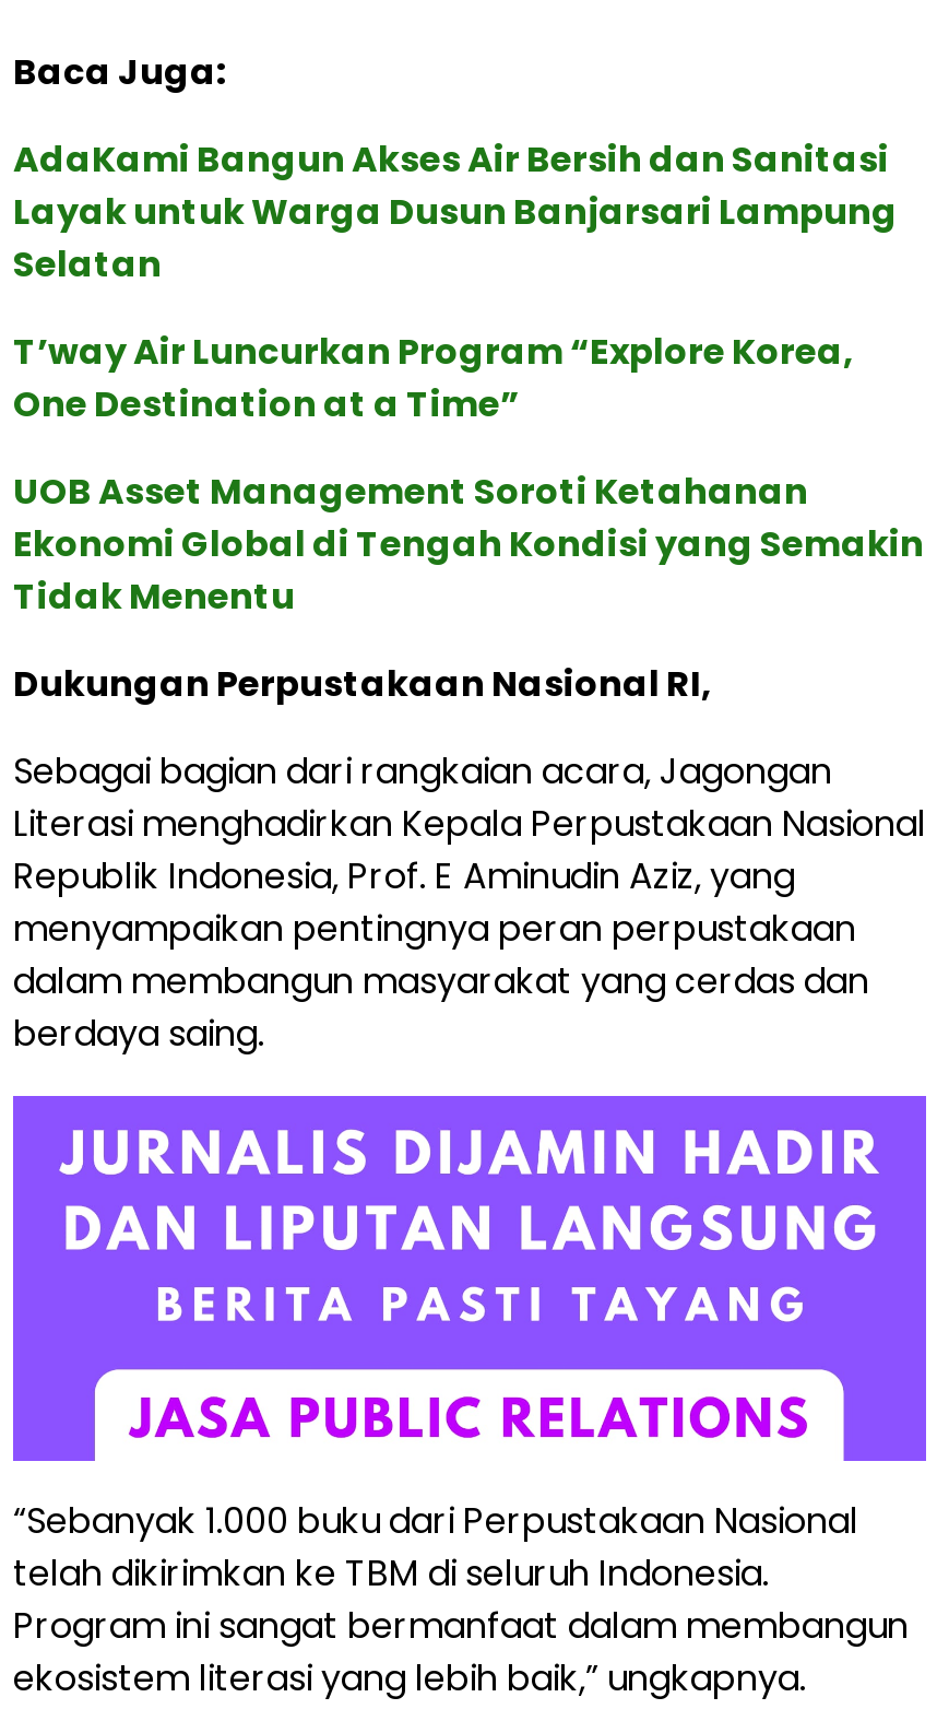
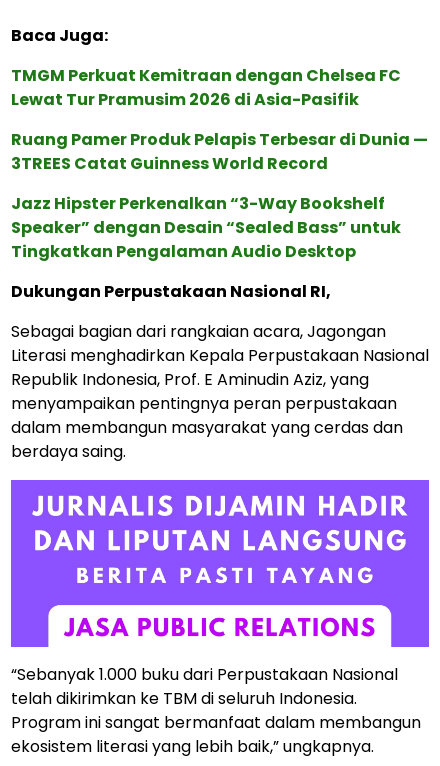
- AdaKami Bangun Akses Air Bersih dan Sanitasi
- Layak untuk Warga Dusun Banjarsari Lampung
- Selatan
+ TMGM Perkuat Kemitraan dengan Chelsea FC
+ Lewat Tur Pramusim 2026 di Asia-Pasifik

- T’way Air Luncurkan Program “Explore Korea,
- One Destination at a Time”
+ Ruang Pamer Produk Pelapis Terbesar di Dunia —
+ 3TREES Catat Guinness World Record

- UOB Asset Management Soroti Ketahanan
- Ekonomi Global di Tengah Kondisi yang Semakin
- Tidak Menentu
+ Jazz Hipster Perkenalkan “3-Way Bookshelf
+ Speaker” dengan Desain “Sealed Bass” untuk
+ Tingkatkan Pengalaman Audio Desktop
